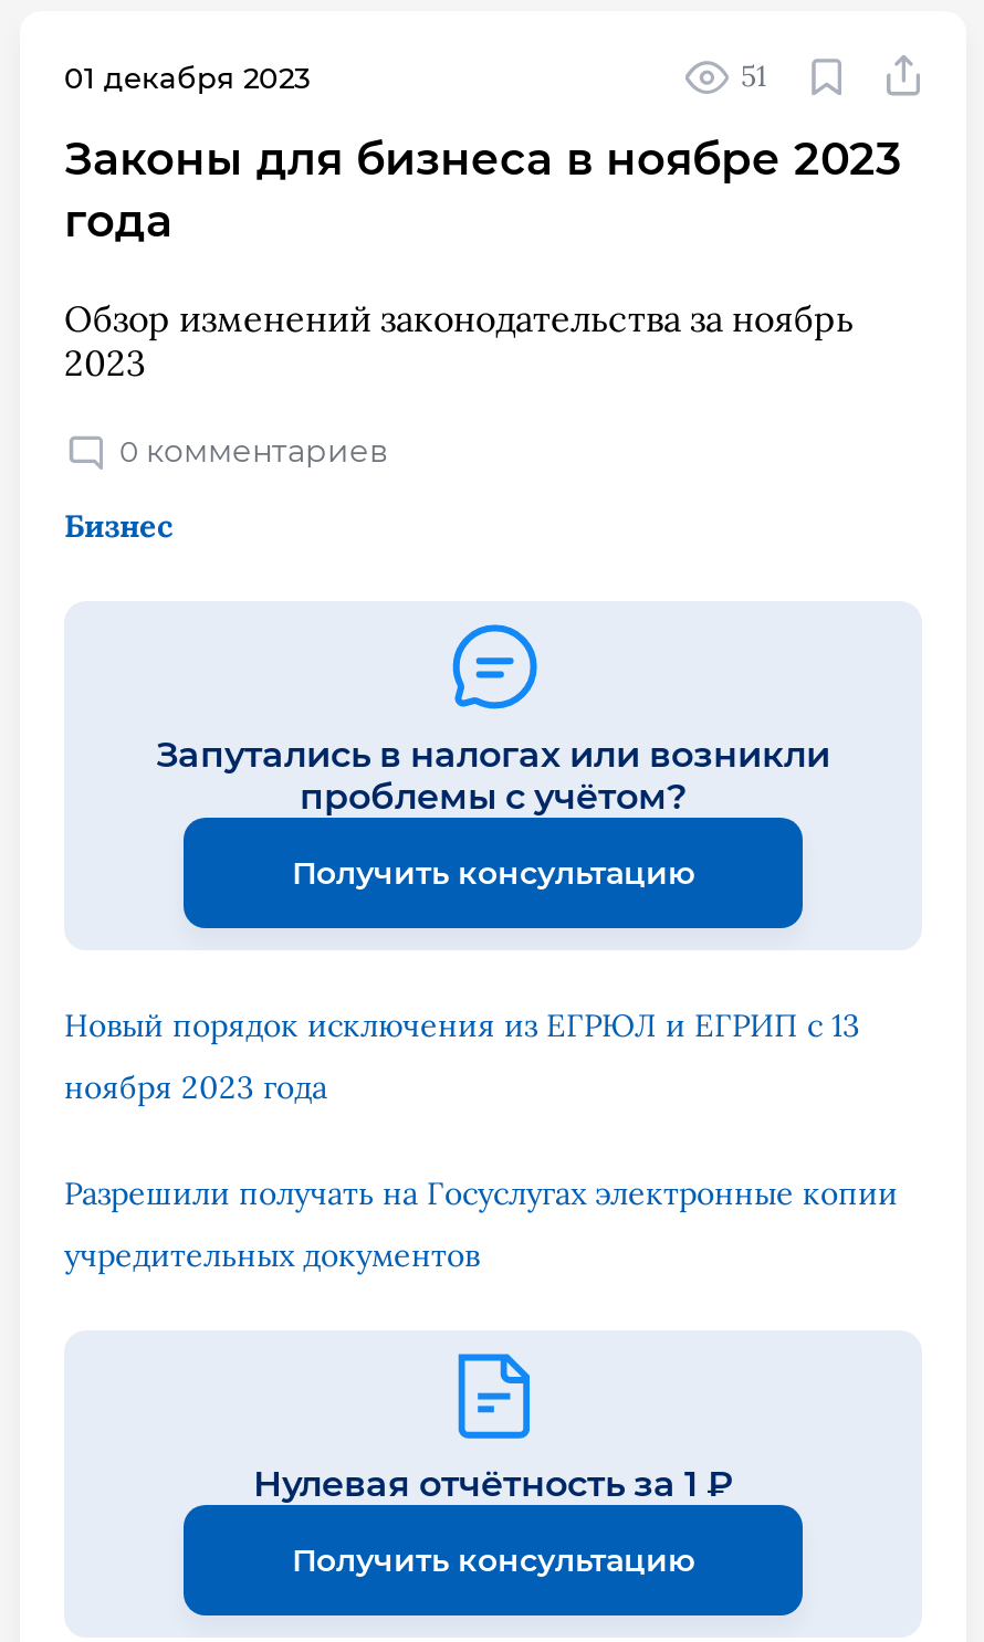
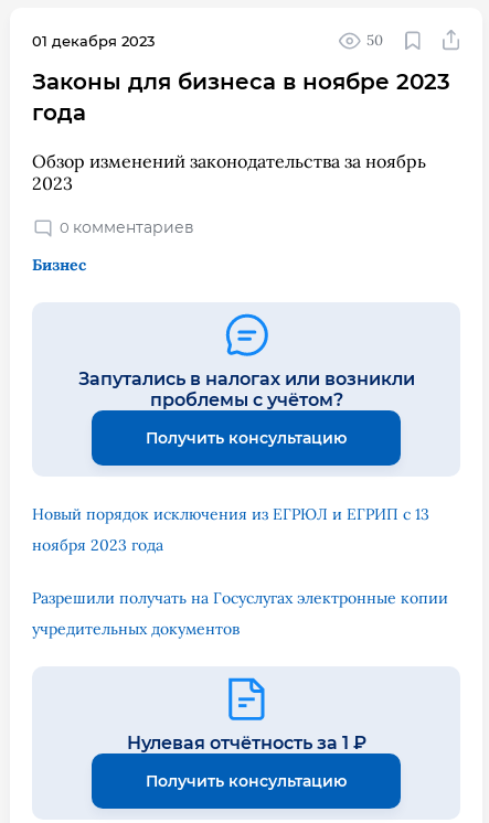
- 51
+ 50
